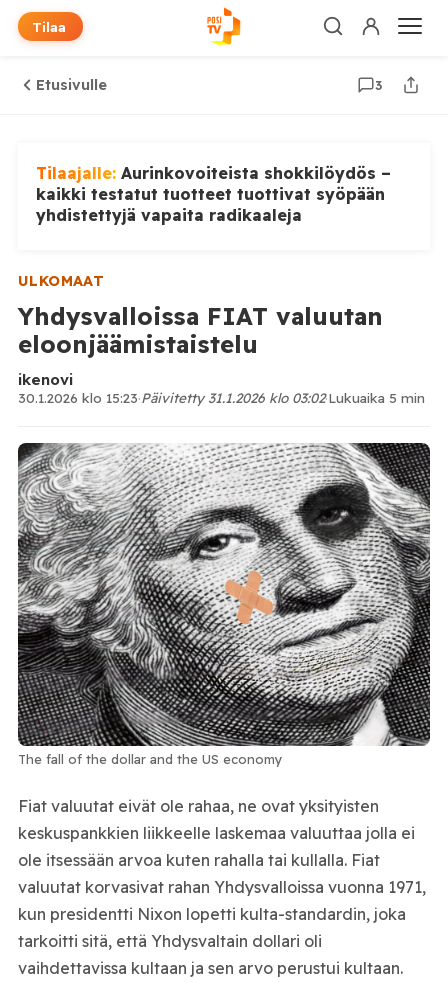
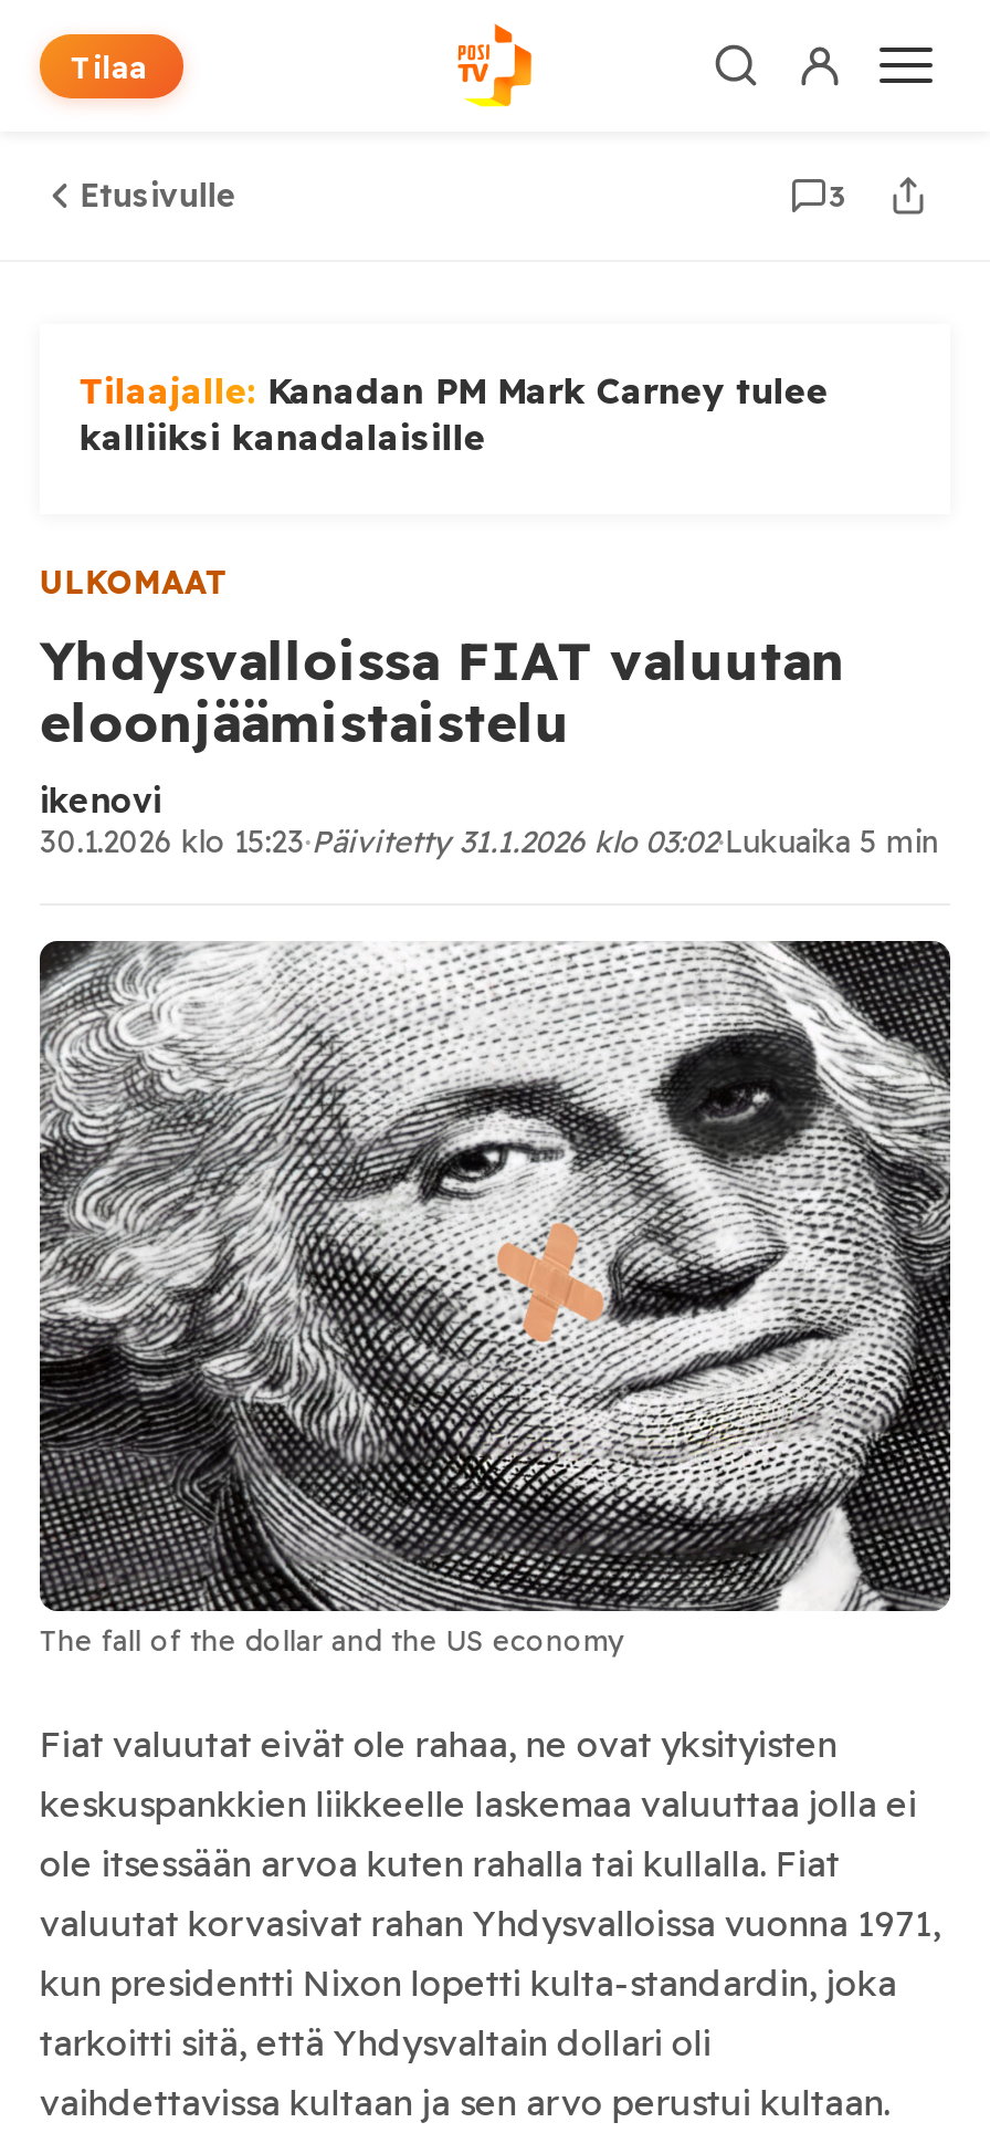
- Tilaajalle: Aurinkovoiteista shokkilöydös –
- kaikki testatut tuotteet tuottivat syöpään
- yhdistettyjä vapaita radikaaleja
+ Tilaajalle: Kanadan PM Mark Carney tulee
+ kalliiksi kanadalaisille
